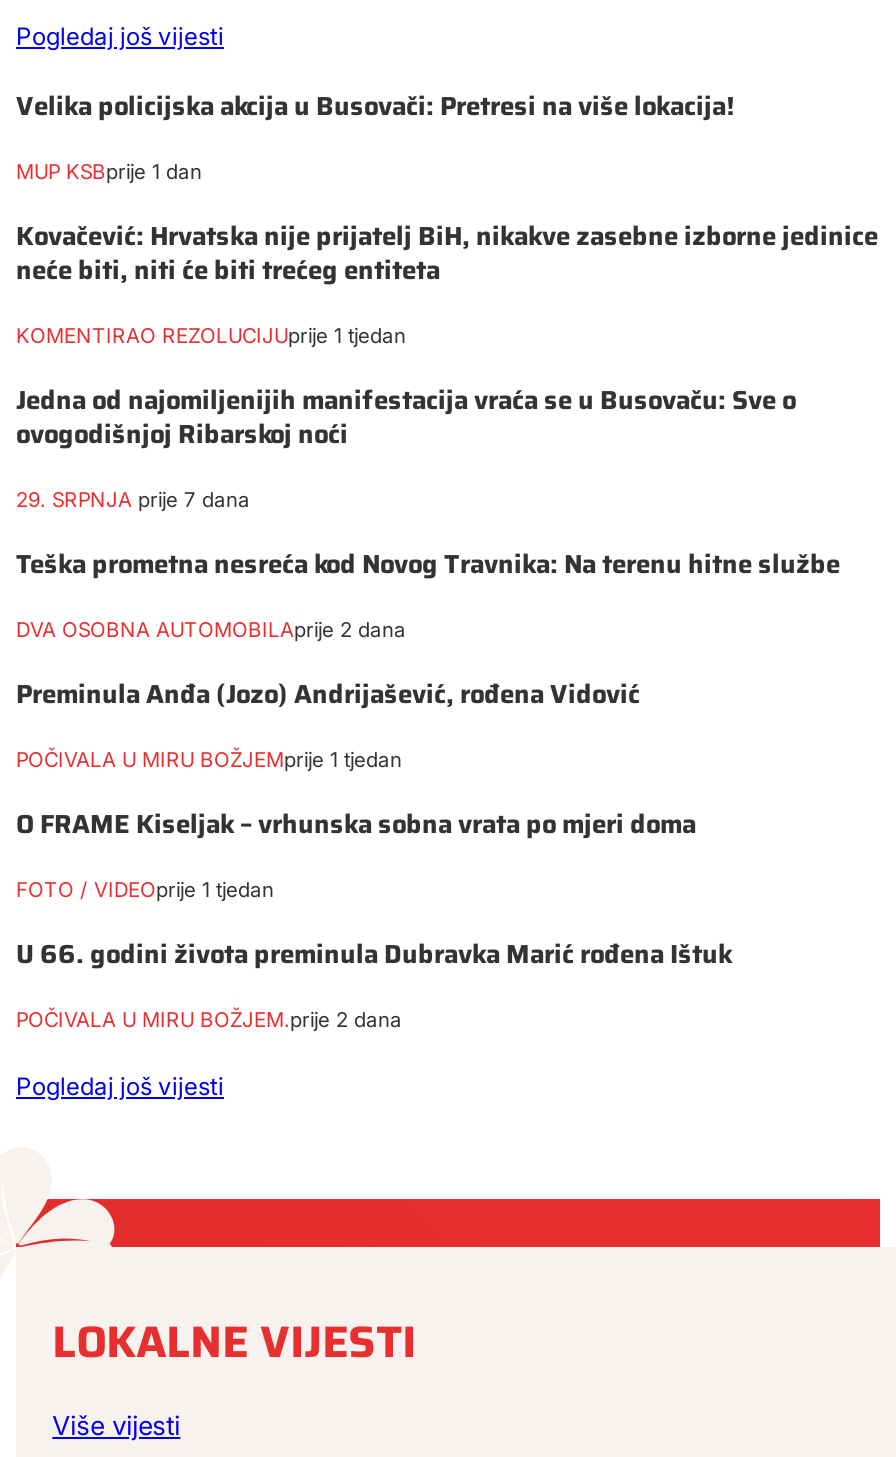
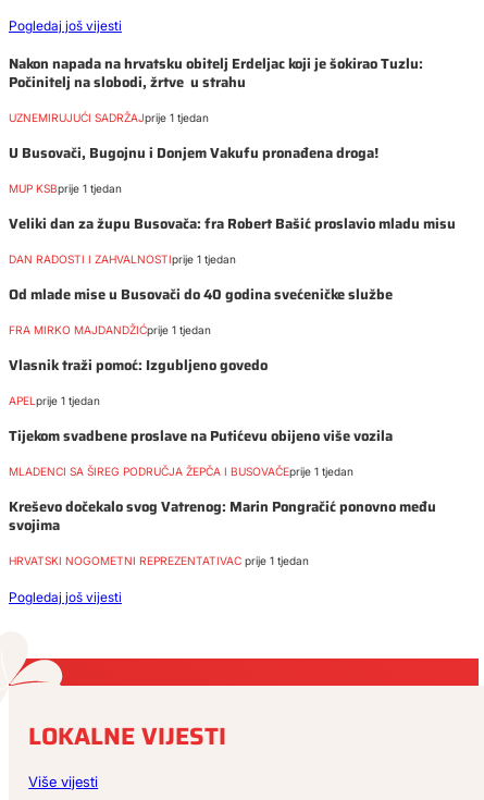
- Velika policijska akcija u Busovači: Pretresi na više lokacija!
+ Nakon napada na hrvatsku obitelj Erdeljac koji je šokirao Tuzlu:
+ Počinitelj na slobodi, žrtve u strahu

- MUP KSBprije 1 dan
+ UZNEMIRUJUĆI SADRŽAJprije 1 tjedan

- Kovačević: Hrvatska nije prijatelj BiH, nikakve zasebne izborne jedinice
- neće biti, niti će biti trećeg entiteta
+ U Busovači, Bugojnu i Donjem Vakufu pronađena droga!

- KOMENTIRAO REZOLUCIJU prije 1 tjedan
+ MUP KSB prije 1 tjedan

- Jedna od najomiljenijih manifestacija vraća se u Busovaču: Sve o
- ovogodišnjoj Ribarskoj noći
+ Veliki dan za župu Busovača: fra Robert Bašić proslavio mladu misu

- 29. SRPNJA prije 7 dana
+ DAN RADOSTI I ZAHVALNOSTI prije 1 tjedan

- Teška prometna nesreća kod Novog Travnika: Na terenu hitne službe
+ Od mlade mise u Busovači do 40 godina svećeničke službe

- DVA OSOBNA AUTOMOBILAprije 2 dana
+ FRA MIRKO MAJDANDŽIĆprije 1 tjedan

- Preminula Anđa (Jozo) Andrijašević, rođena Vidović
+ Vlasnik traži pomoć: Izgubljeno govedo

- POČIVALA U MIRU BOŽJEMprije 1 tjedan
+ APELprije 1 tjedan

- O FRAME Kiseljak – vrhunska sobna vrata po mjeri doma
+ Tijekom svadbene proslave na Putićevu obijeno više vozila

- FOTO / VIDEOprije 1 tjedan
+ MLADENCI SA ŠIREG PODRUČJA ŽEPČA I BUSOVAČEprije 1 tjedan

- U 66. godini života preminula Dubravka Marić rođena Ištuk
+ Kreševo dočekalo svog Vatrenog: Marin Pongračić ponovno među
+ svojima

- POČIVALA U MIRU BOŽJEM.prije 2 dana
+ HRVATSKI NOGOMETNI REPREZENTATIVACprije 1 tjedan
